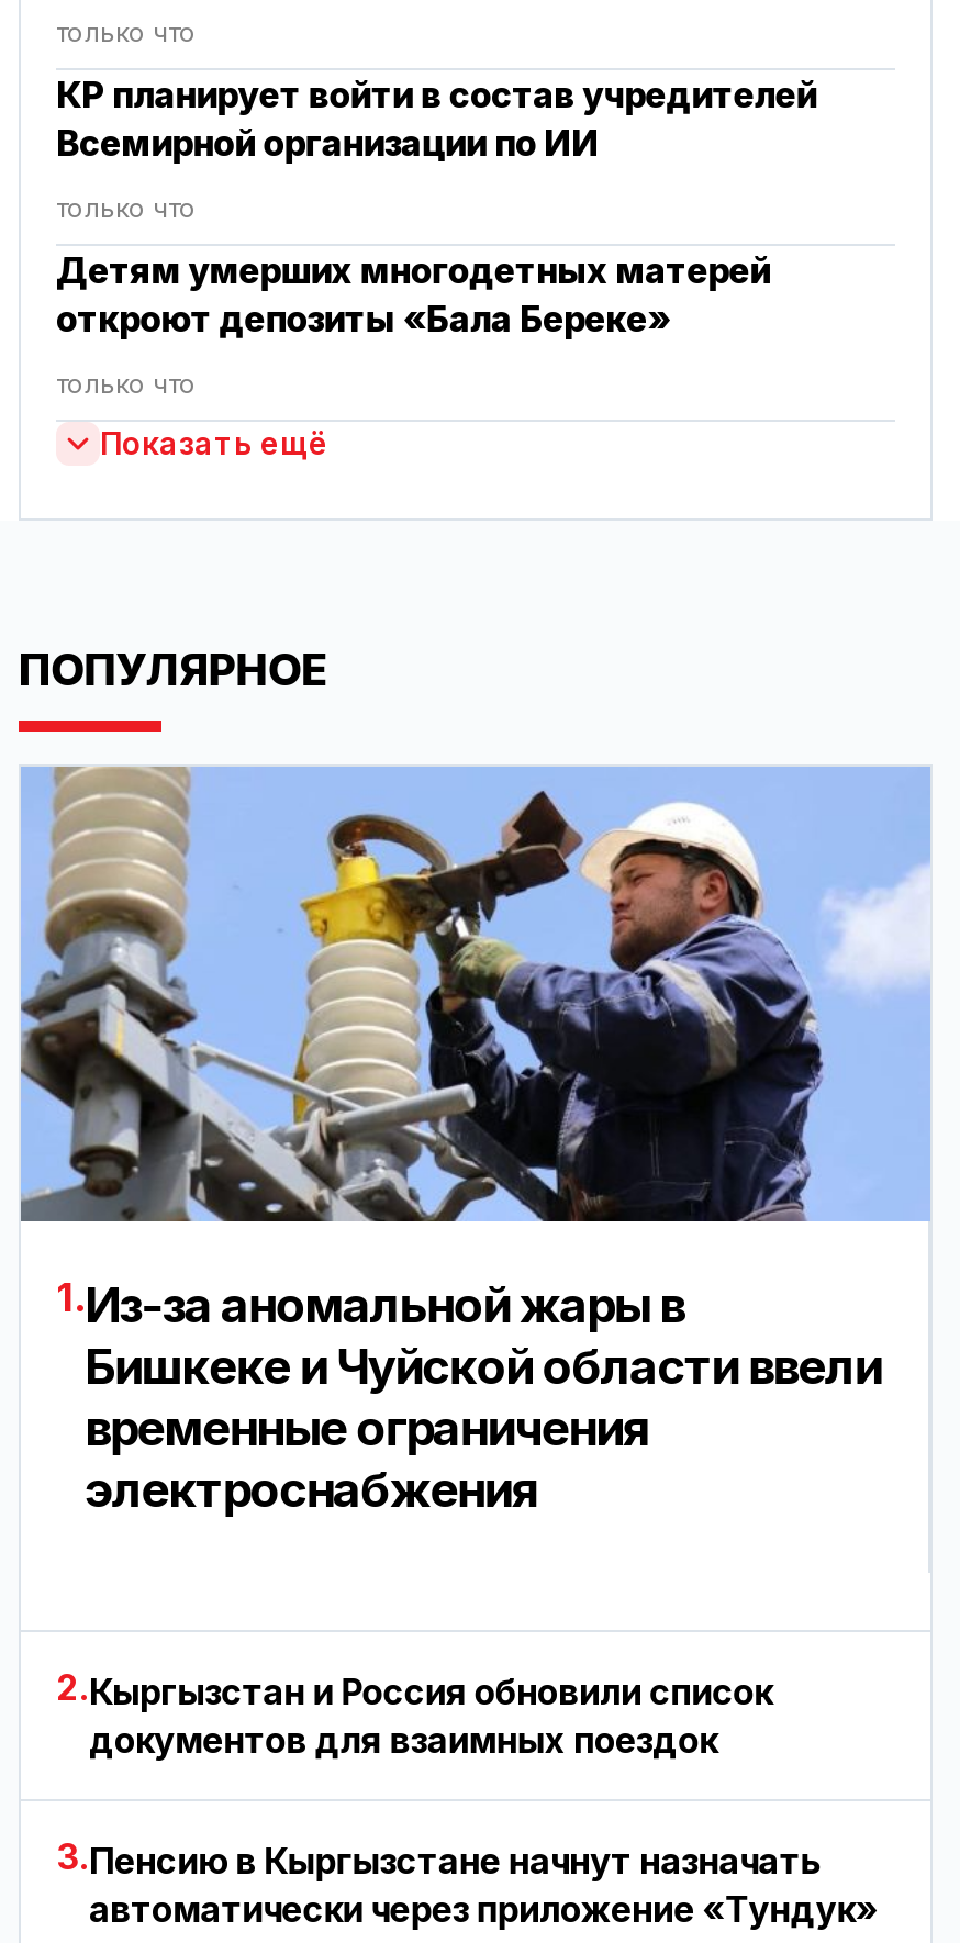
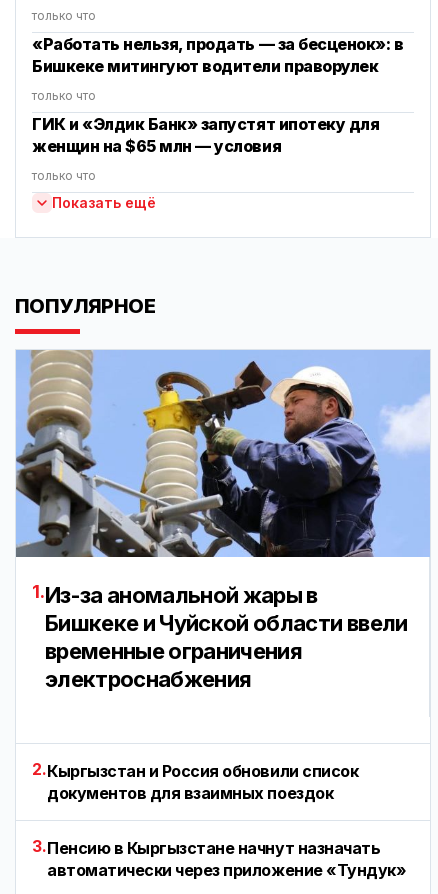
- КР планирует войти в состав учредителей
- Всемирной организации по ИИ
+ «Работать нельзя, продать — за бесценок»: в
+ Бишкеке митингуют водители праворулек

- Детям умерших многодетных матерей
- откроют депозиты «Бала Береке»
+ ГИК и «Элдик Банк» запустят ипотеку для
+ женщин на $65 млн — условия
